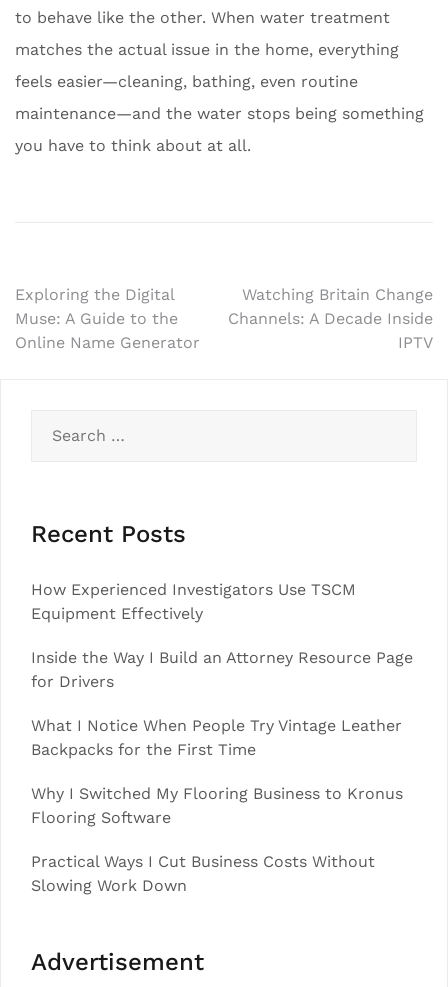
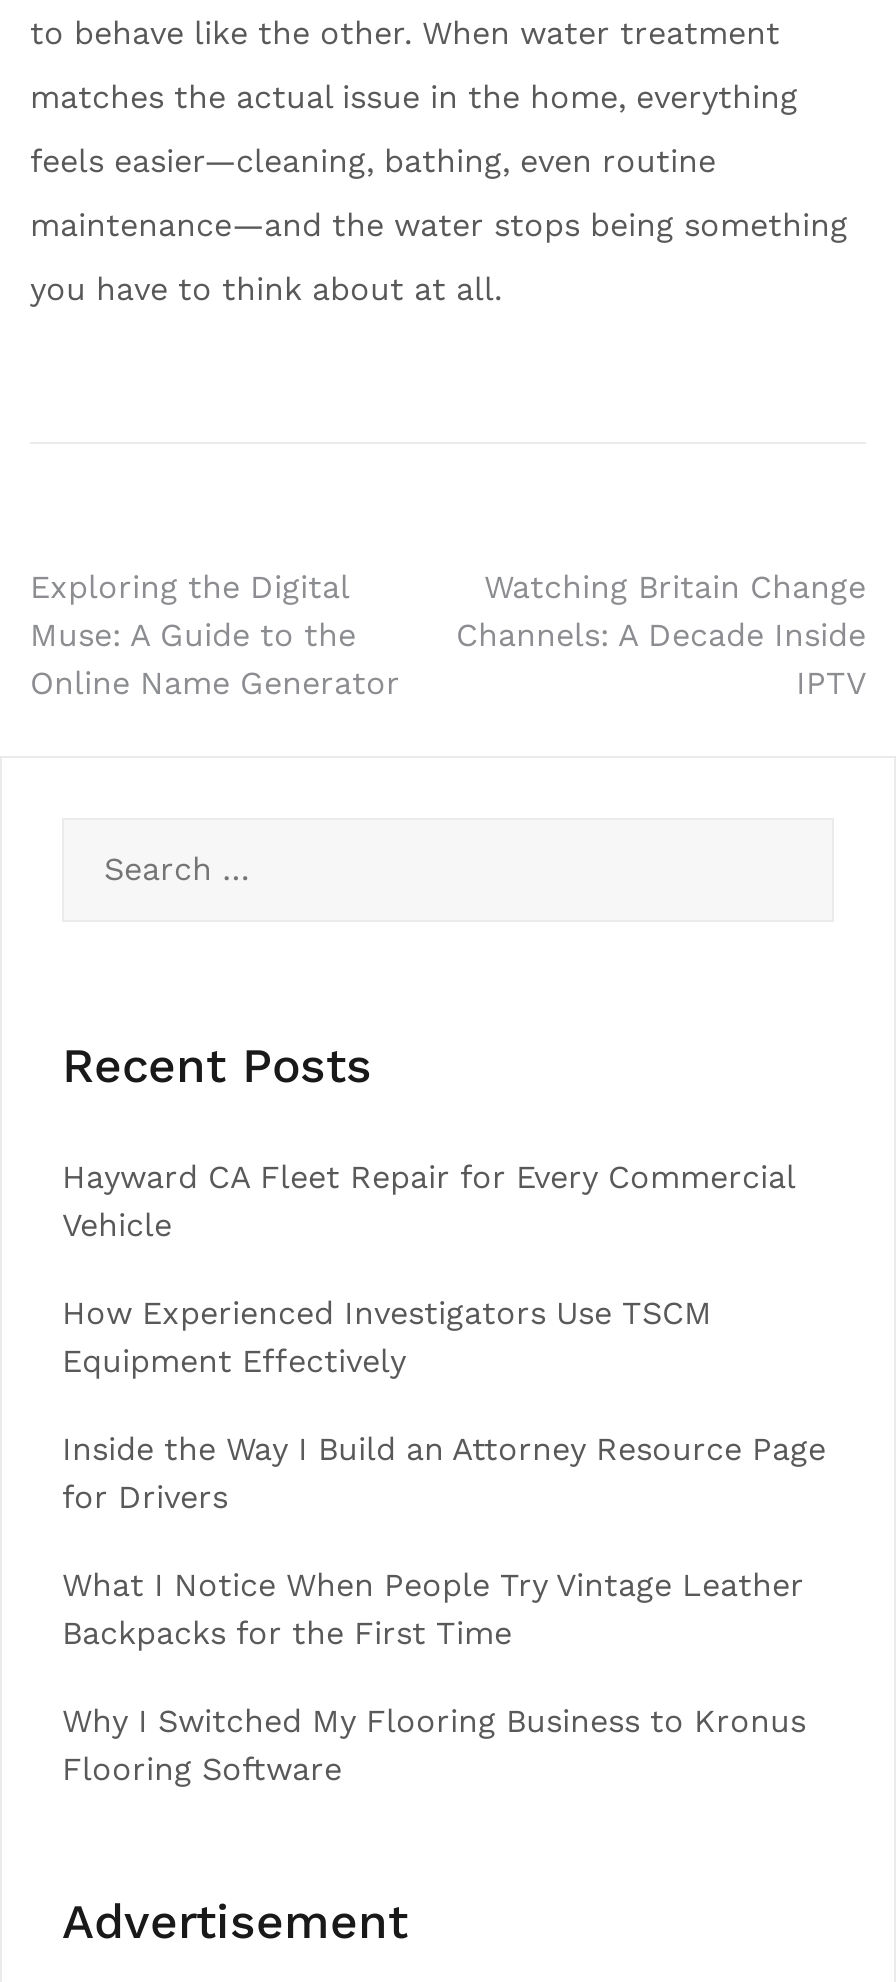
+ Hayward CA Fleet Repair for Every Commercial
+ Vehicle

moved down: How Experienced Investigators Use TSCM | Equipment Effectively | Inside the Way I Build an Attorney Resource Page | for Drivers | What I Notice When People Try Vintage Leather | Backpacks for the First Time | Why I Switched My Flooring Business to Kronus | Flooring Software

- Practical Ways I Cut Business Costs Without
- Slowing Work Down
